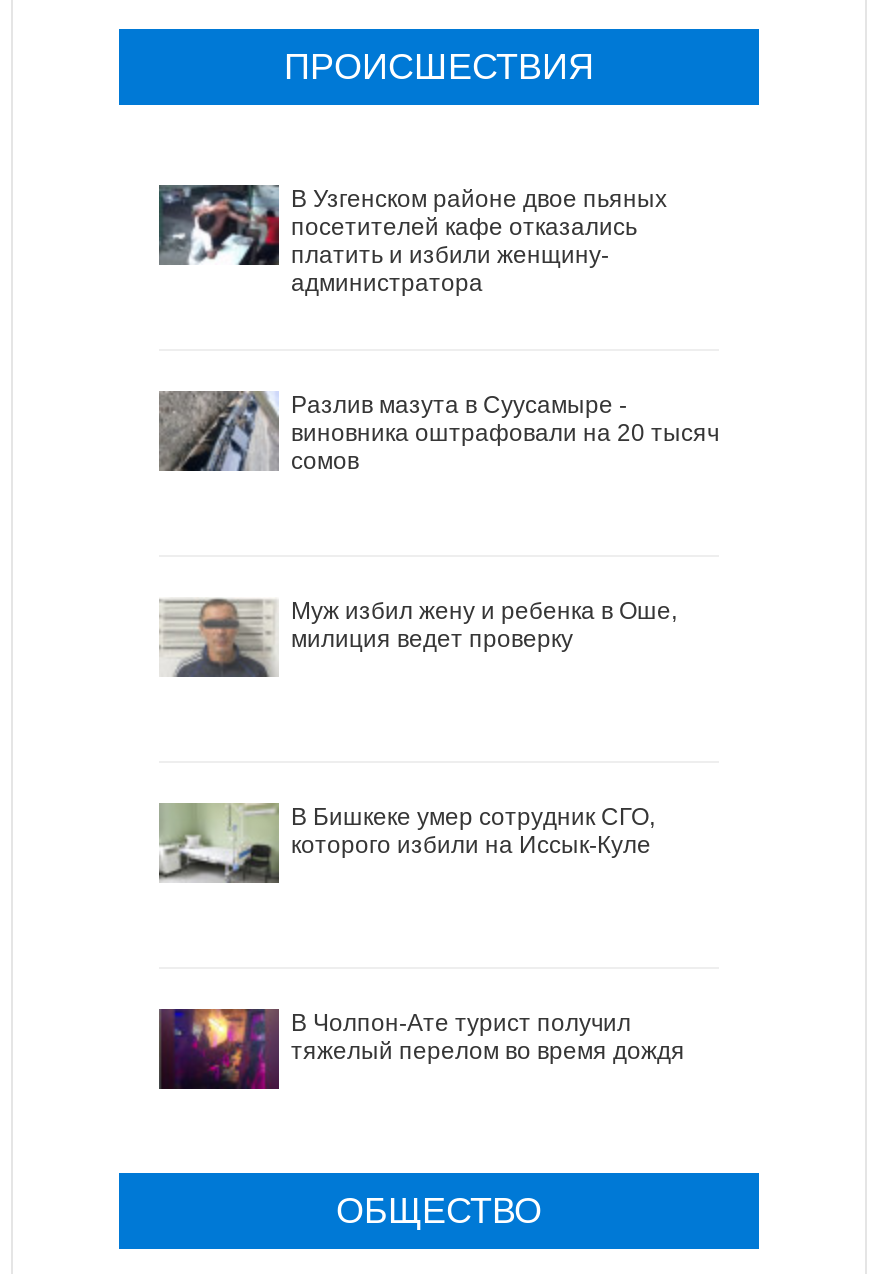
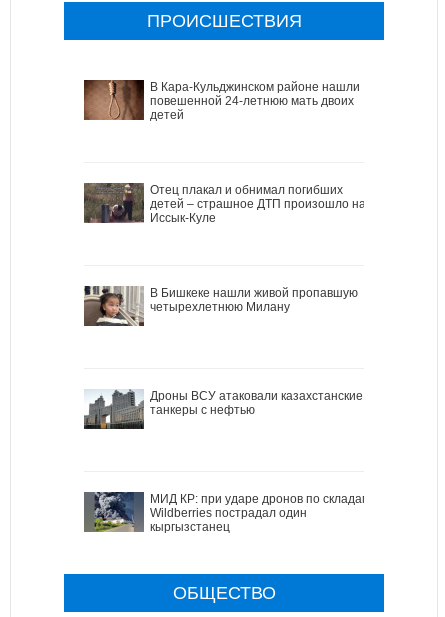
- [image]
- В Узгенском районе двое пьяных
- посетителей кафе отказались
- платить и избили женщину-
- администратора
+ [image]
+ В Кара-Кульджинском районе нашли
+ повешенной 24-летнюю мать двоих
+ детей

- [image]
- Разлив мазута в Суусамыре -
- виновника оштрафовали на 20 тысяч
- сомов
+ [image]
+ Отец плакал и обнимал погибших
+ детей – страшное ДТП произошло на
+ Иссык-Куле

- [image]
- Муж избил жену и ребенка в Оше,
- милиция ведет проверку
+ [image]
+ В Бишкеке нашли живой пропавшую
+ четырехлетнюю Милану

- [image]
- В Бишкеке умер сотрудник СГО,
- которого избили на Иссык-Куле
+ [image]
+ Дроны ВСУ атаковали казахстанские
+ танкеры с нефтью

- [image]
- В Чолпон-Ате турист получил
- тяжелый перелом во время дождя
+ [image]
+ МИД КР: при ударе дронов по складам
+ Wildberries пострадал один
+ кыргызстанец
